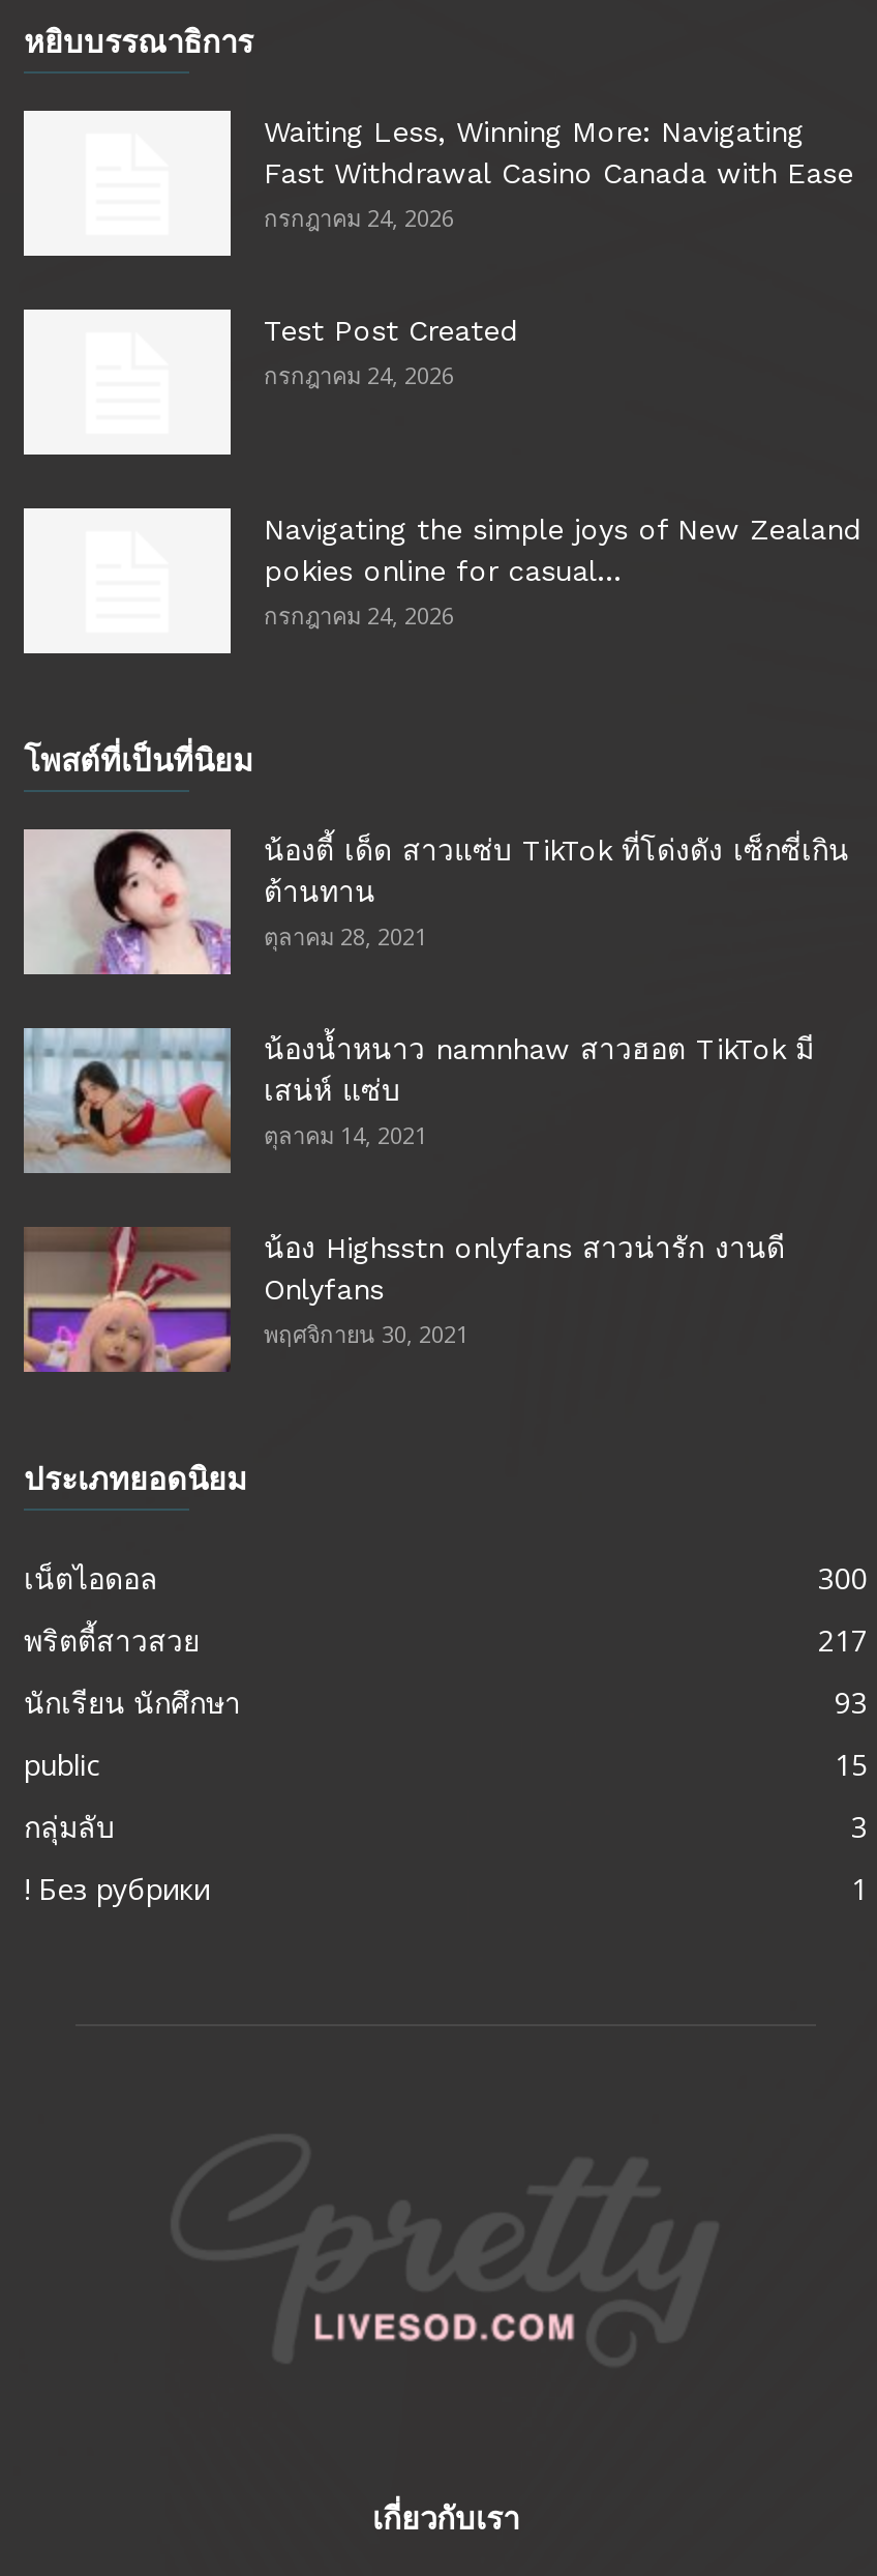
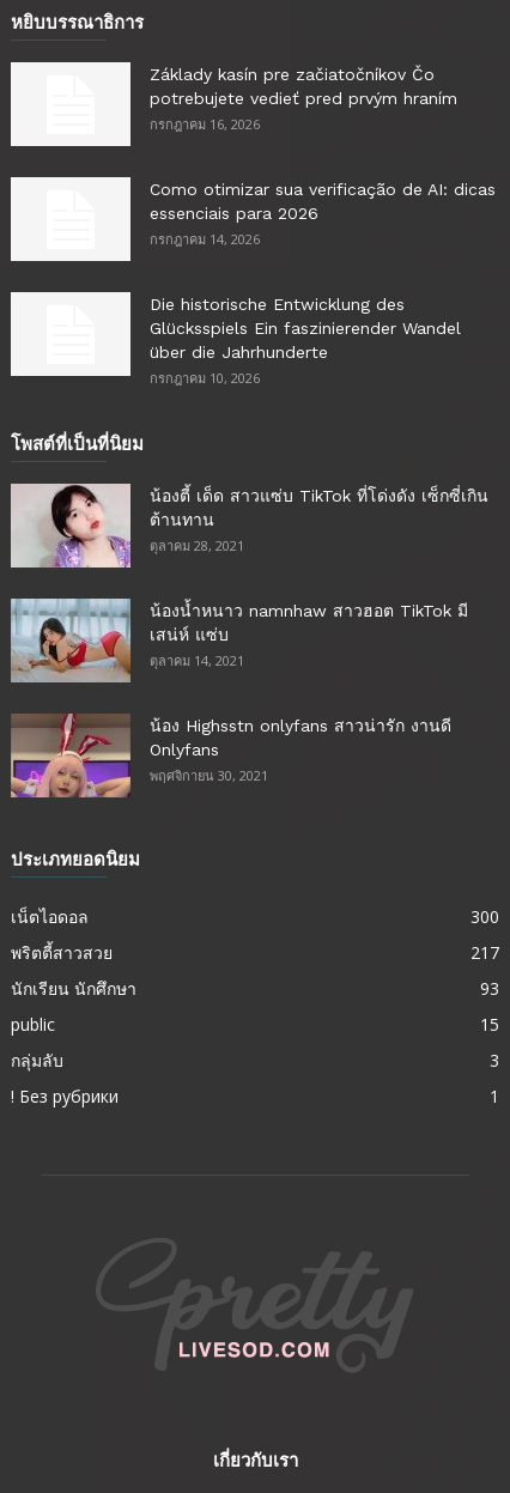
- Waiting Less, Winning More: Navigating
- Fast Withdrawal Casino Canada with Ease
- กรกฎาคม 24, 2026
+ Základy kasín pre začiatočníkov Čo
+ potrebujete vedieť pred prvým hraním
+ กรกฎาคม 16, 2026

- Test Post Created
- กรกฎาคม 24, 2026
+ Como otimizar sua verificação de AI: dicas
+ essenciais para 2026
+ กรกฎาคม 14, 2026

- Navigating the simple joys of New Zealand
- pokies online for casual...
- กรกฎาคม 24, 2026
+ Die historische Entwicklung des
+ Glücksspiels Ein faszinierender Wandel
+ über die Jahrhunderte
+ กรกฎาคม 10, 2026
